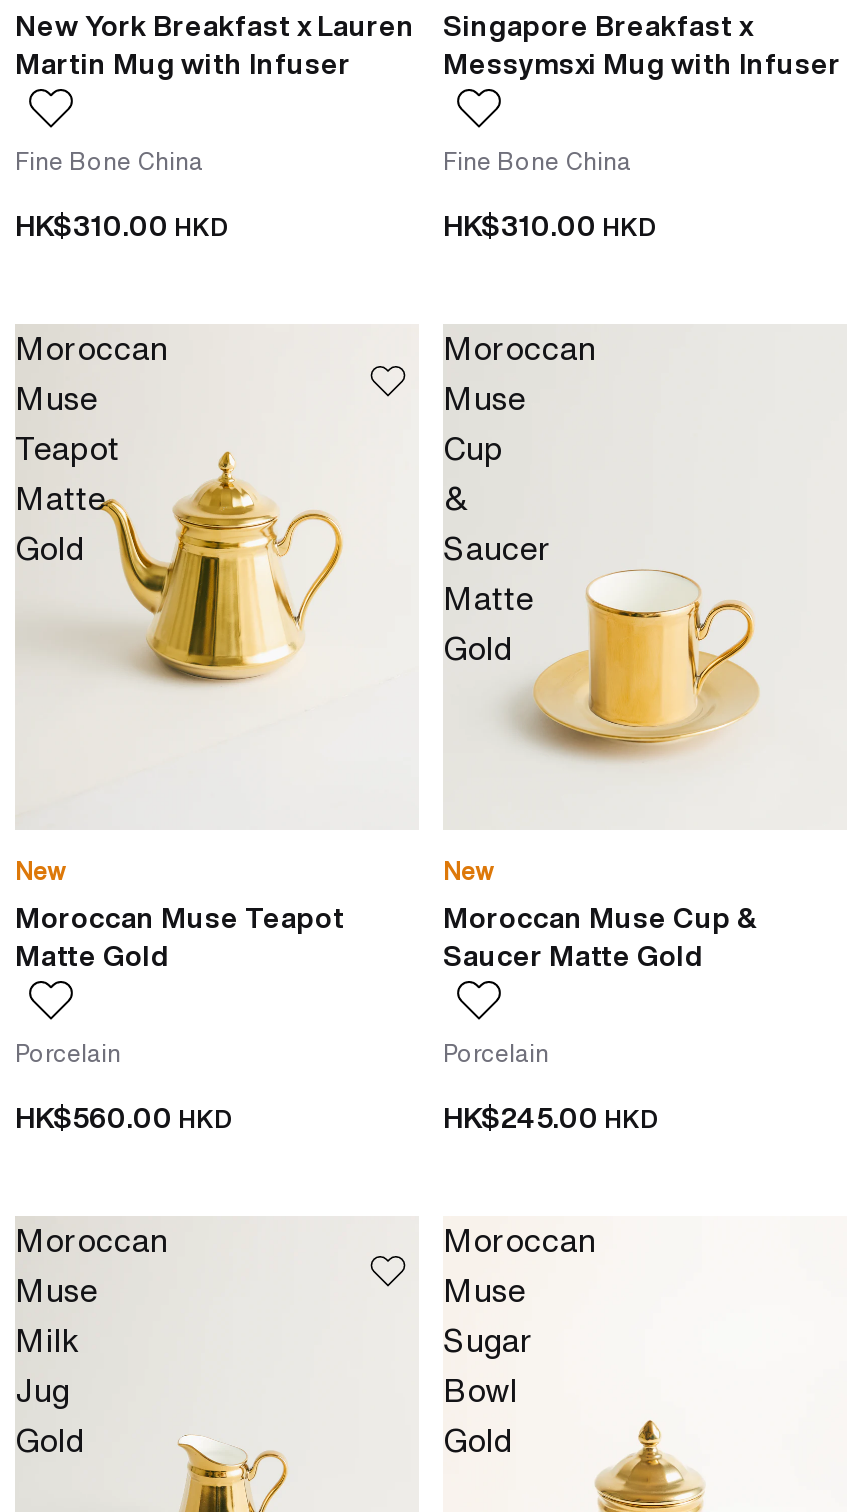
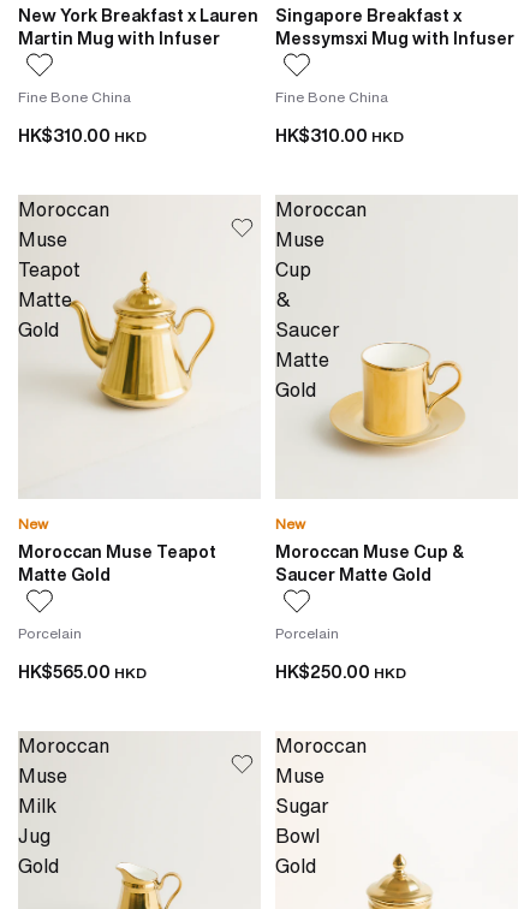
- HK$560.00 HKD
+ HK$565.00 HKD

- HK$245.00 HKD
+ HK$250.00 HKD
